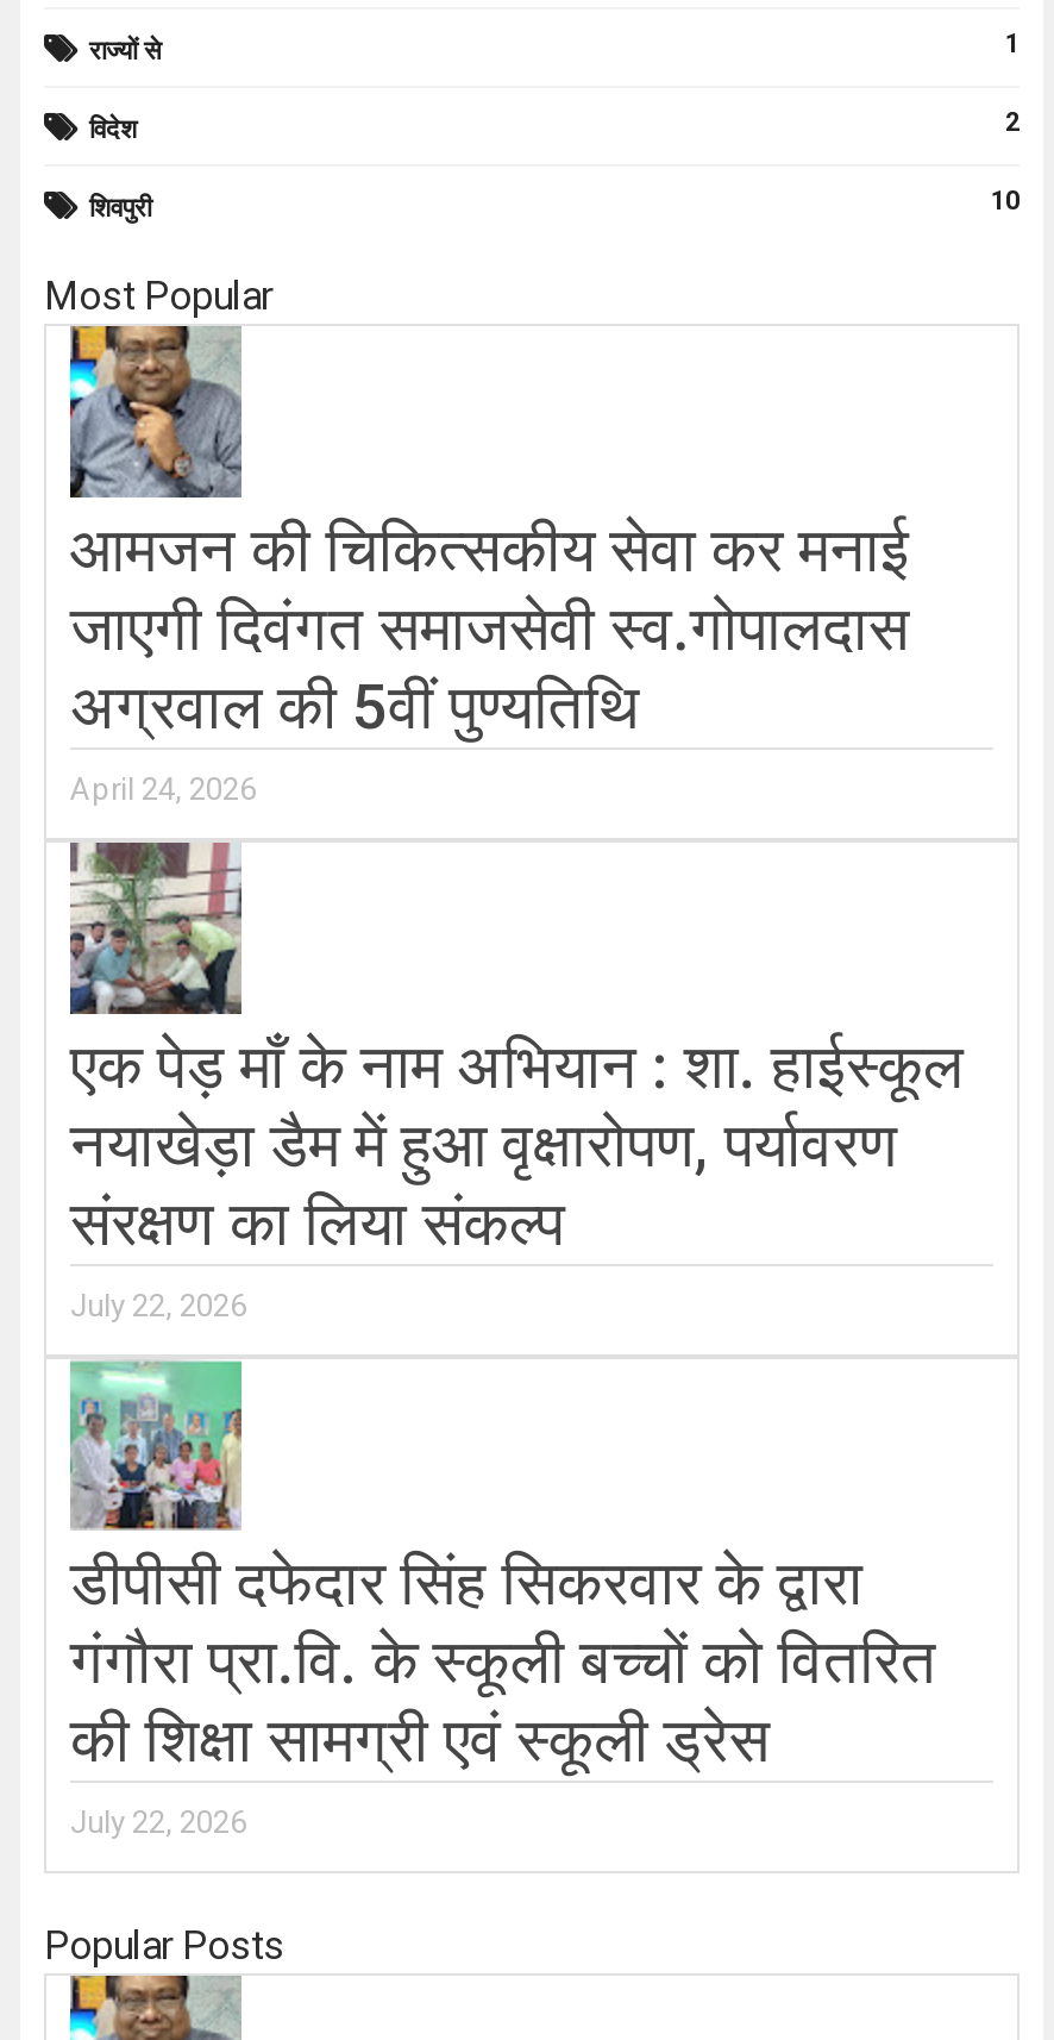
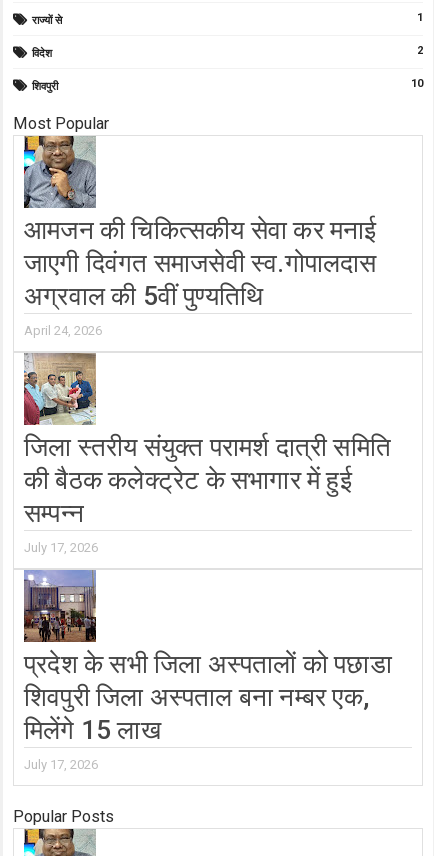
- [image]
- एक पेड़ माँ के नाम अभियान : शा. हाईस्कूल
- नयाखेड़ा डैम में हुआ वृक्षारोपण, पर्यावरण
- संरक्षण का लिया संकल्प
- July 22, 2026
+ [image]
+ जिला स्तरीय संयुक्त परामर्श दात्री समिति
+ की बैठक कलेक्ट्रेट के सभागार में हुई
+ सम्पन्न
+ July 17, 2026

- [image]
- डीपीसी दफेदार सिंह सिकरवार के द्वारा
- गंगौरा प्रा.वि. के स्कूली बच्चों को वितरित
- की शिक्षा सामग्री एवं स्कूली ड्रेस
- July 22, 2026
+ [image]
+ प्रदेश के सभी जिला अस्पतालों को पछाडा
+ शिवपुरी जिला अस्पताल बना नम्बर एक,
+ मिलेंगे 15 लाख
+ July 17, 2026
